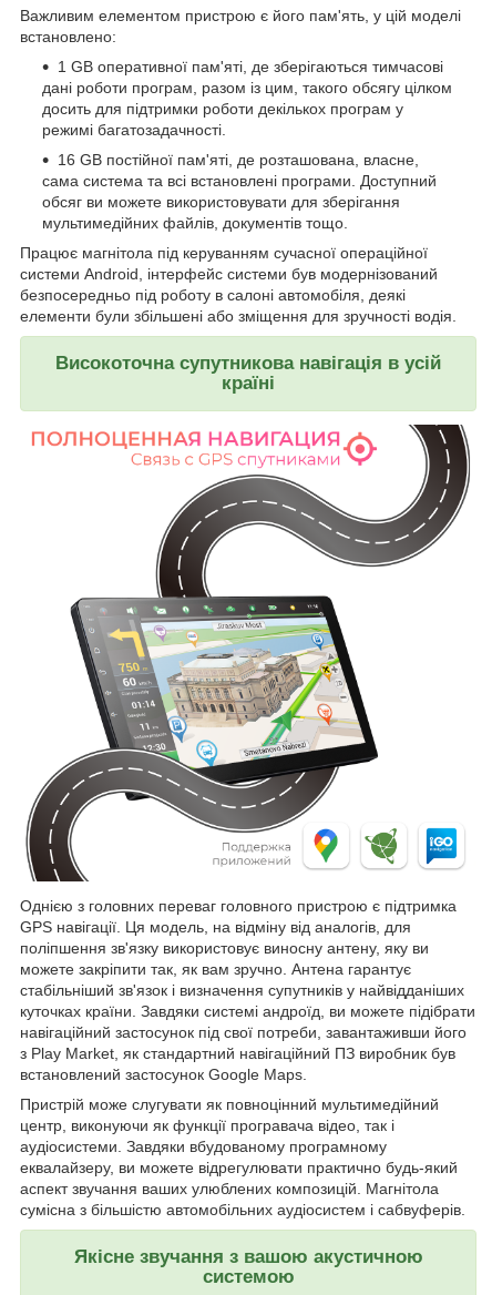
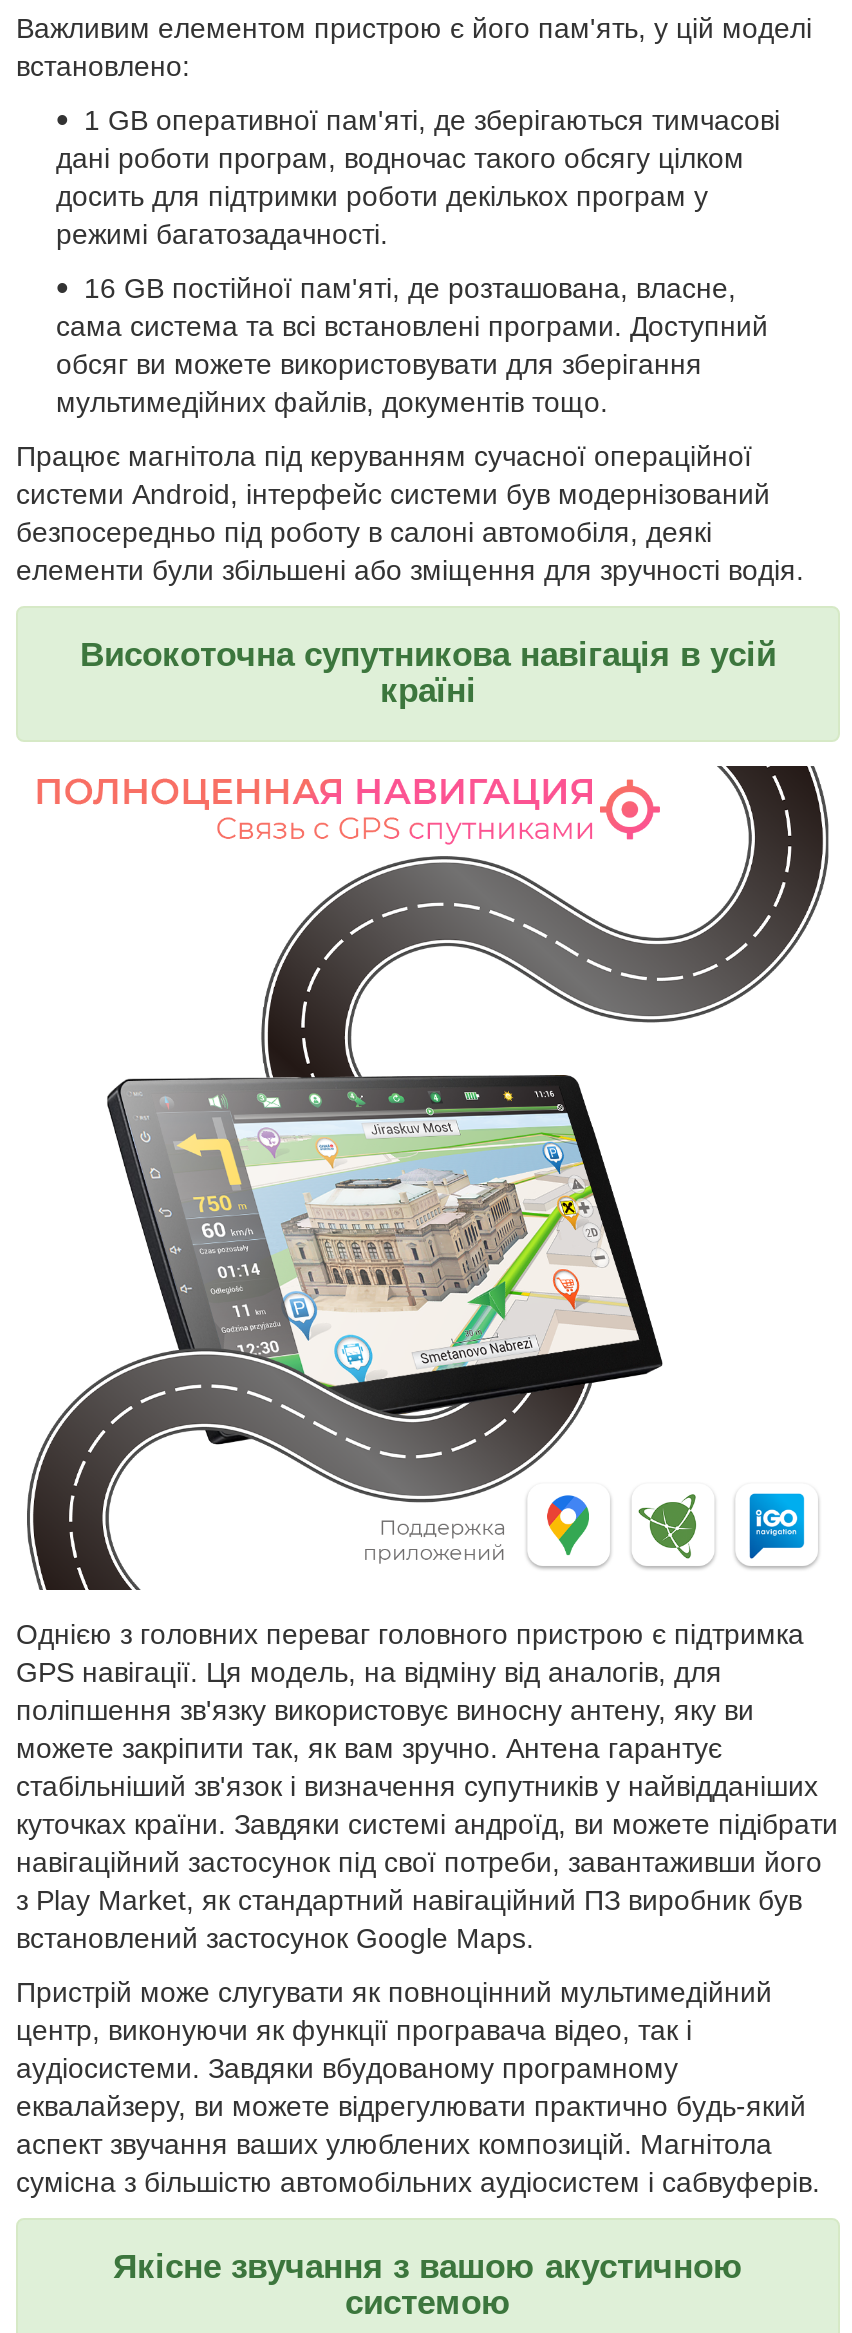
- дані роботи програм, разом із цим, такого обсягу цілком
+ дані роботи програм, водночас такого обсягу цілком
